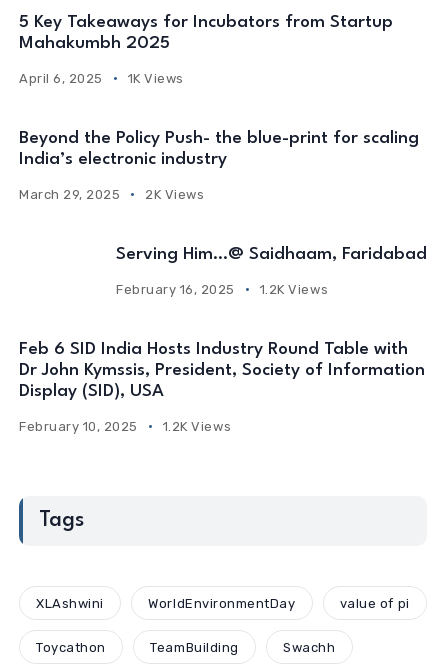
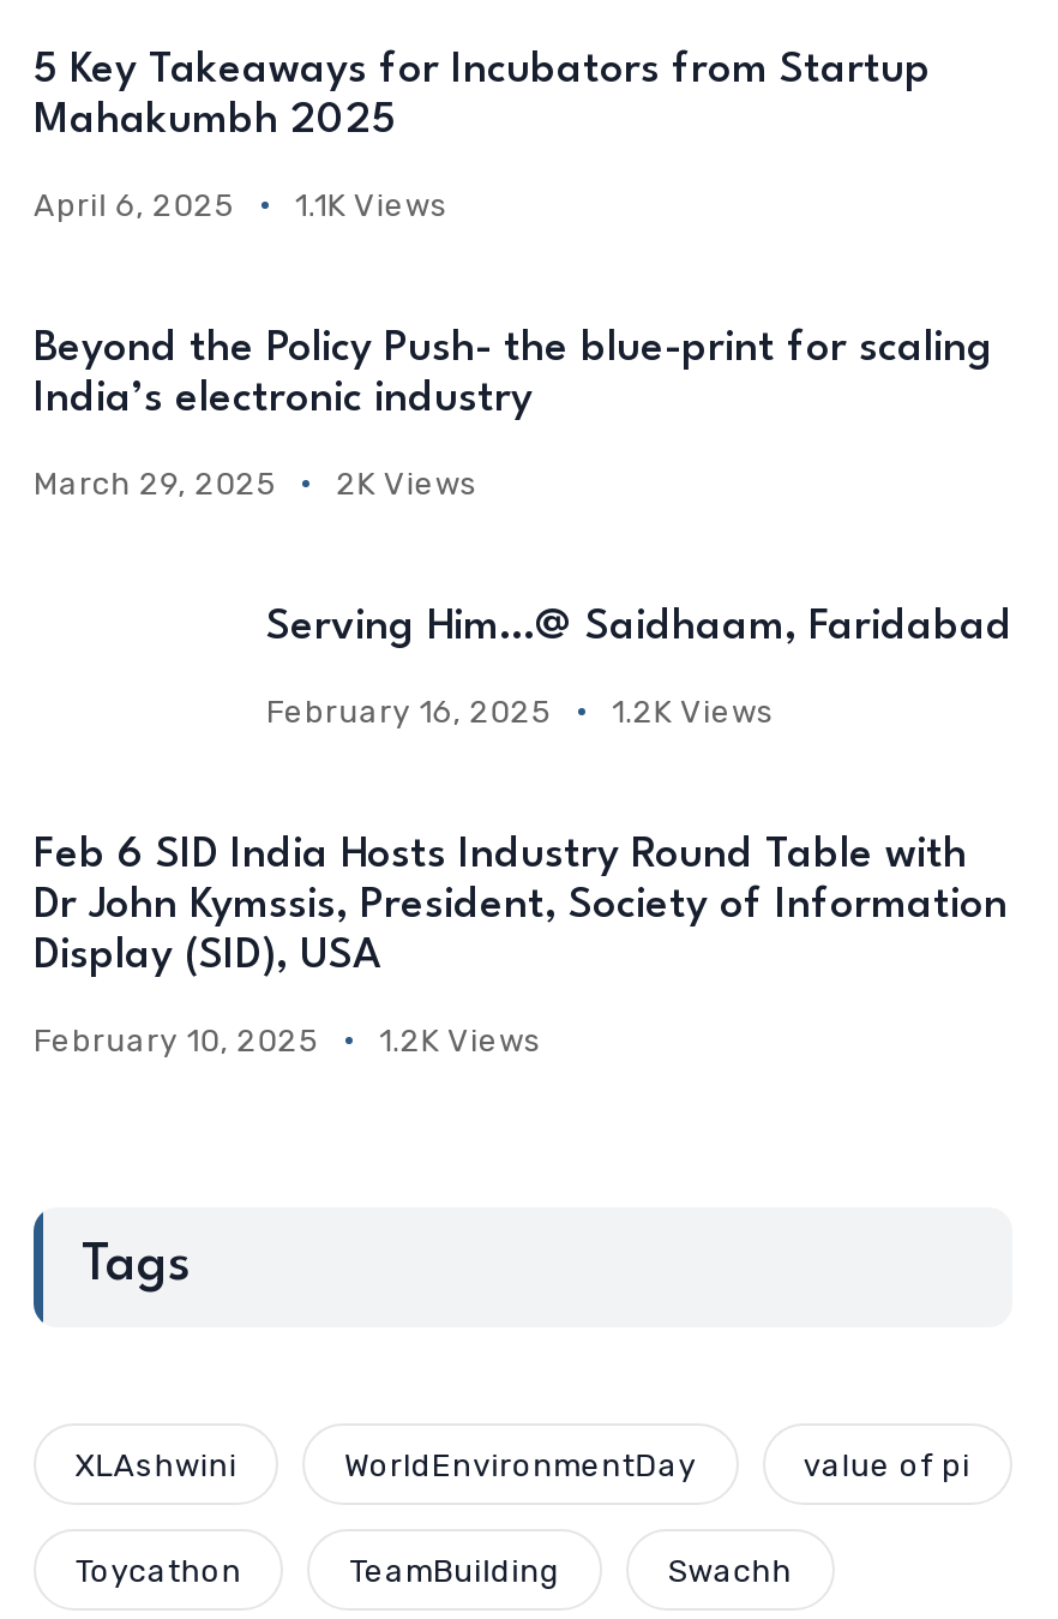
- April 6, 2025 1K Views
+ April 6, 2025 1.1K Views
